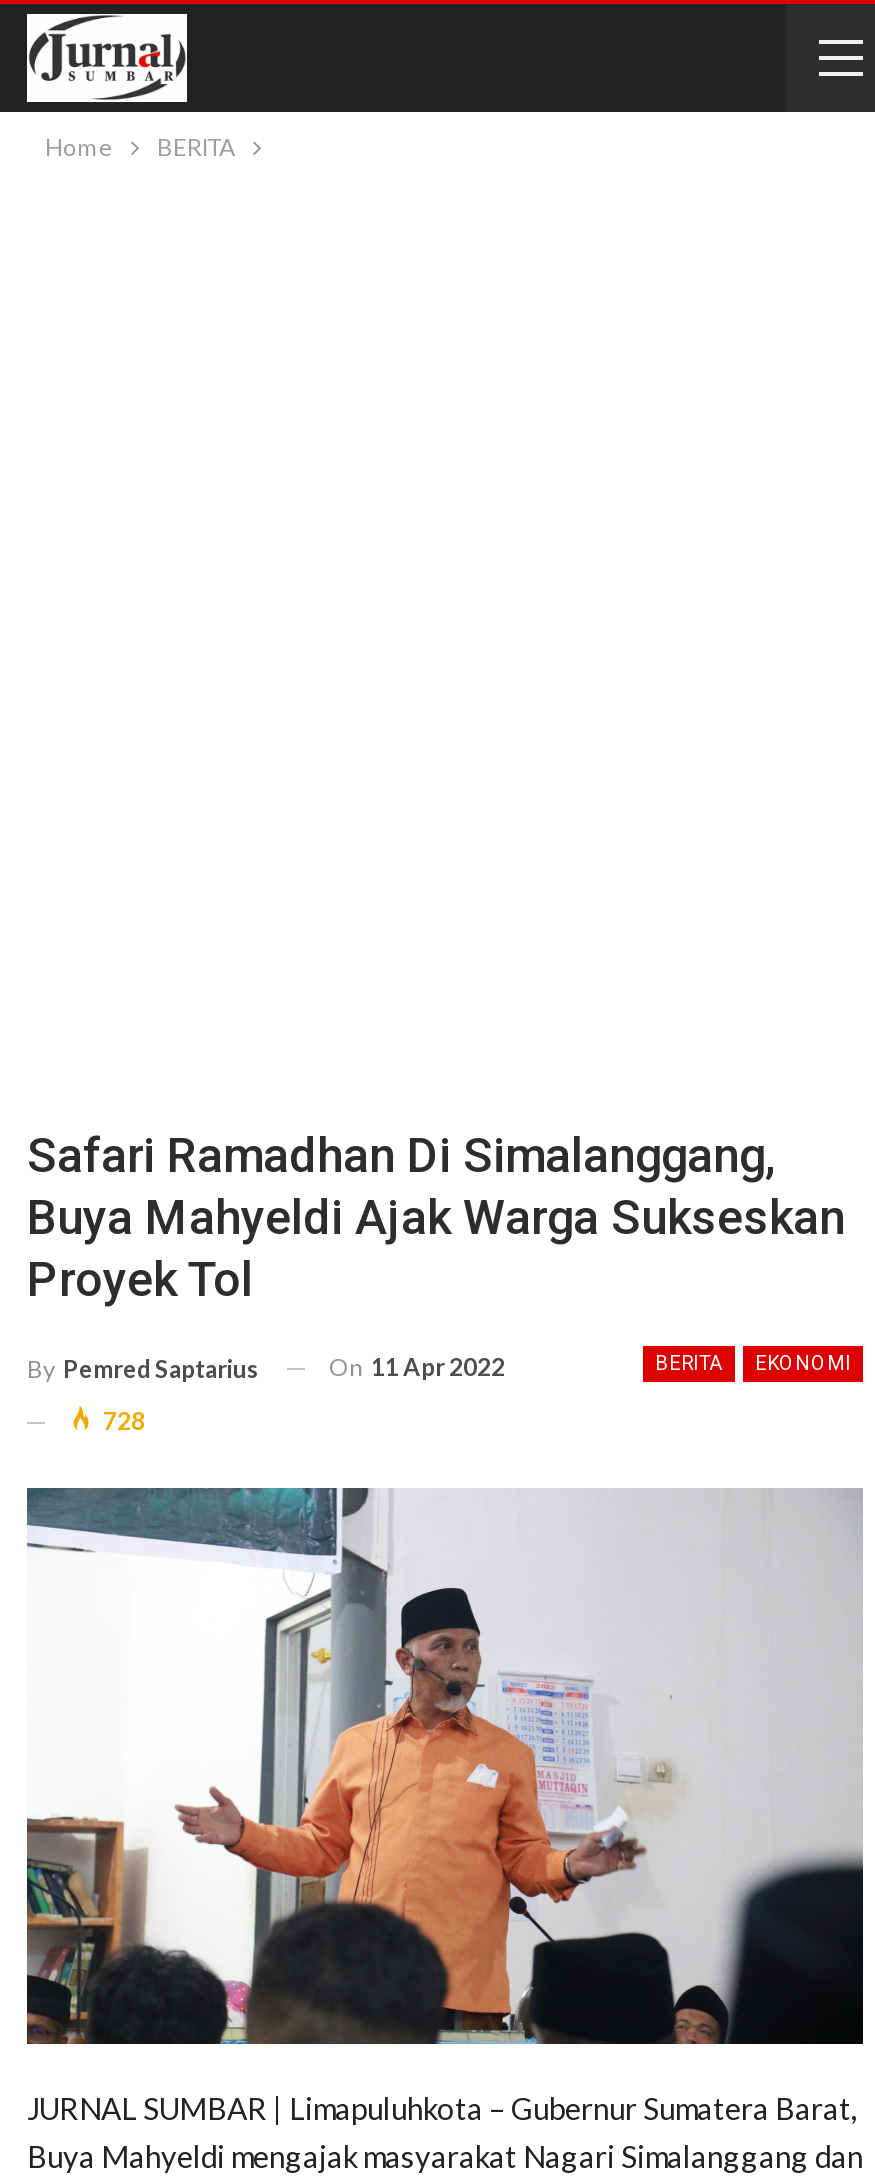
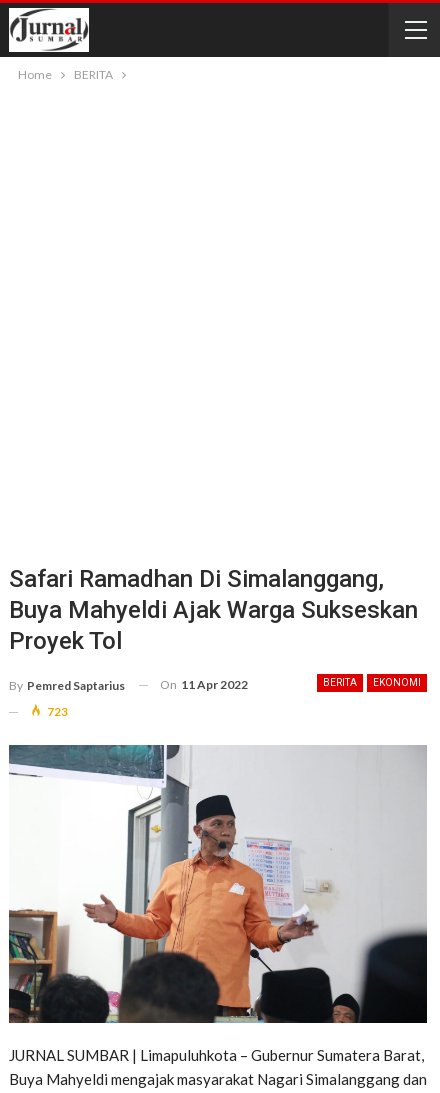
- 728
+ 723
